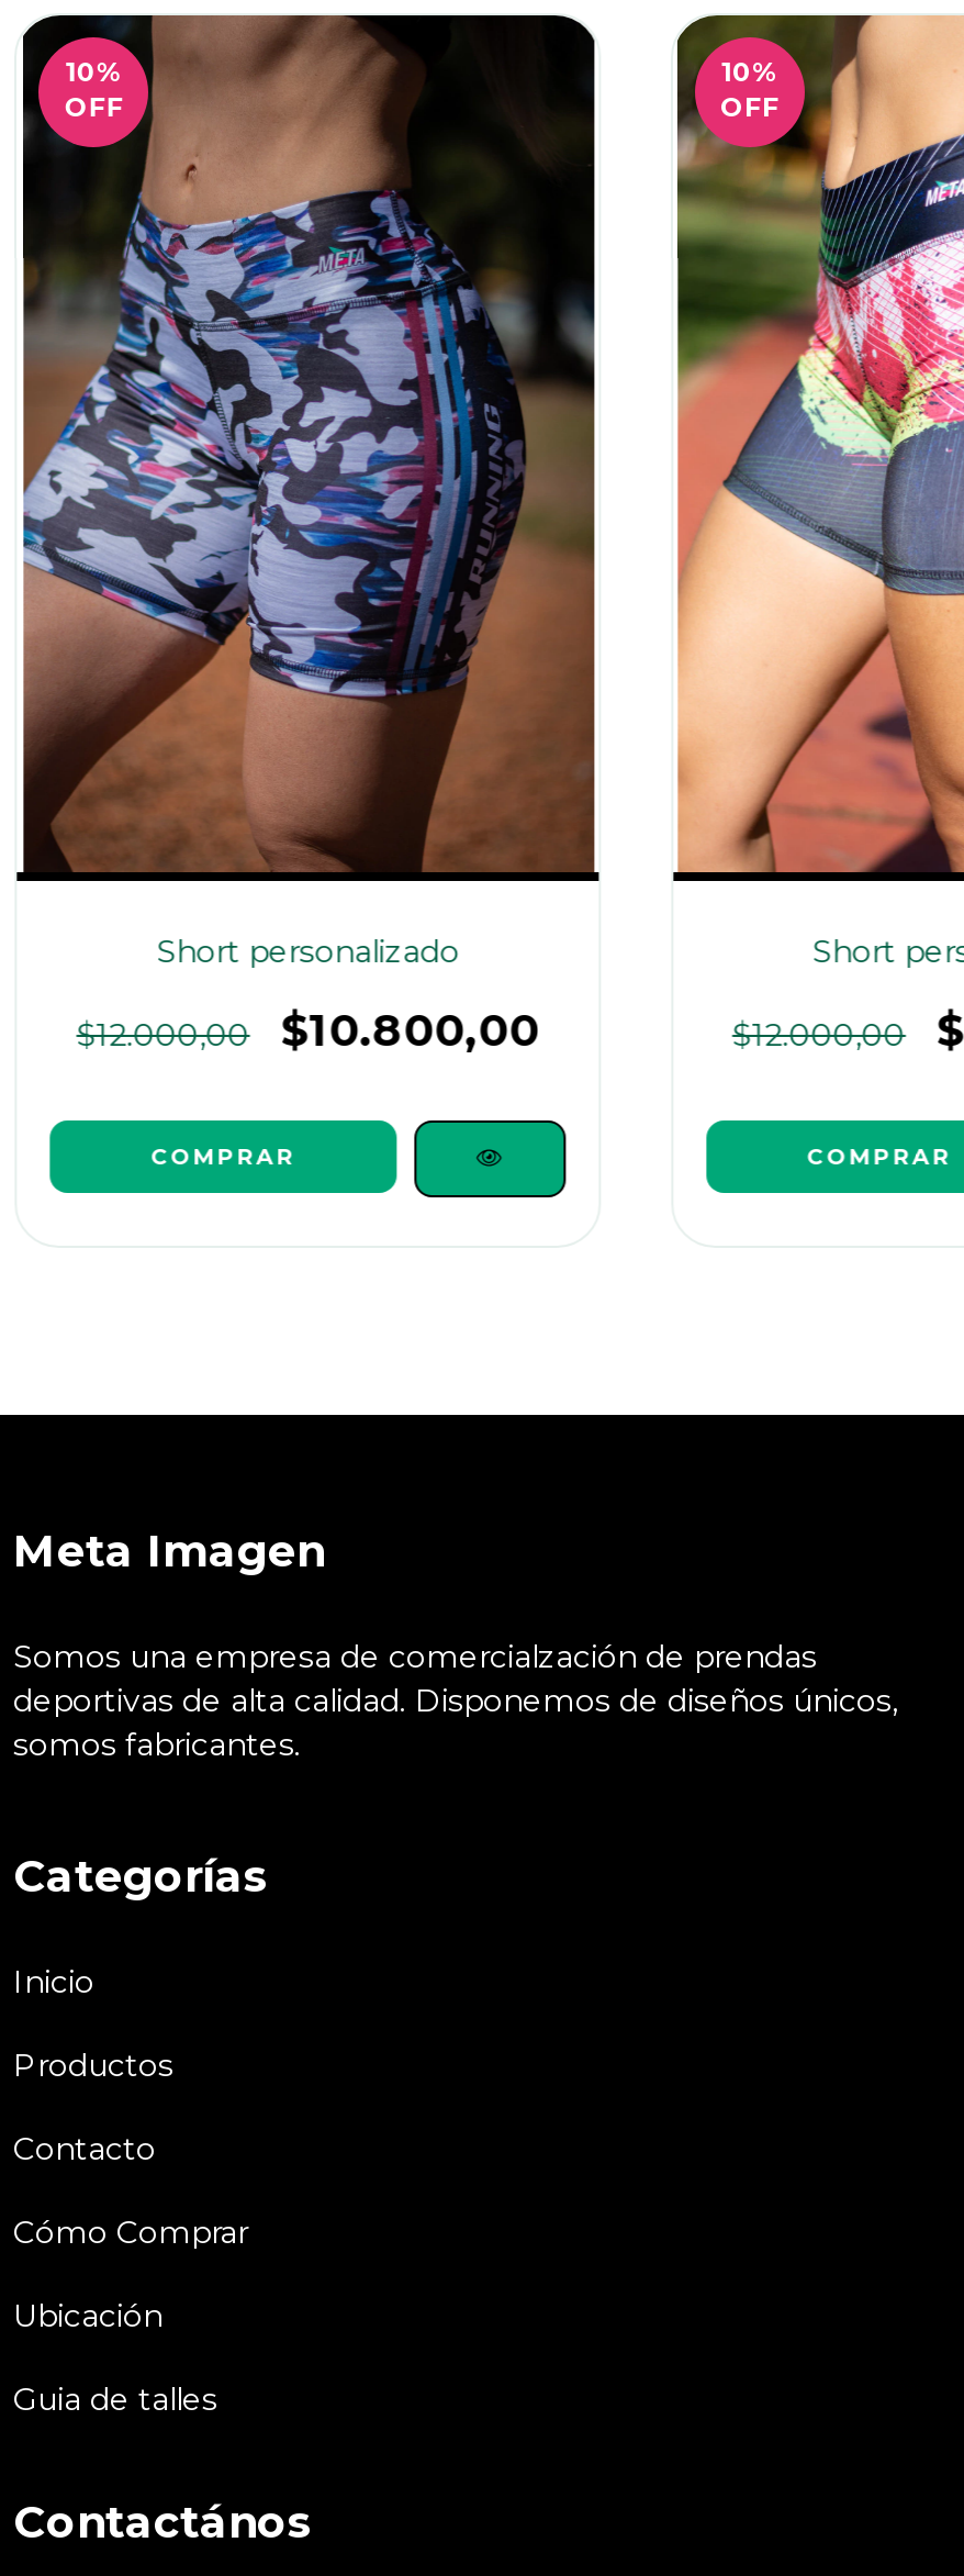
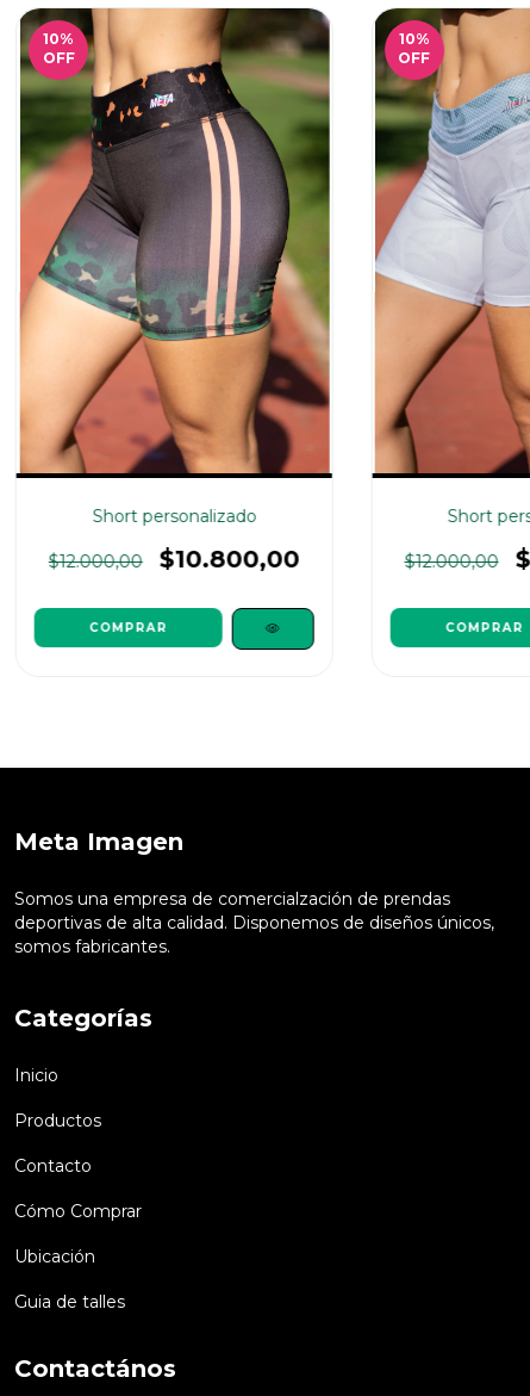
- [image]
+ [image]

- [image]
+ [image]
